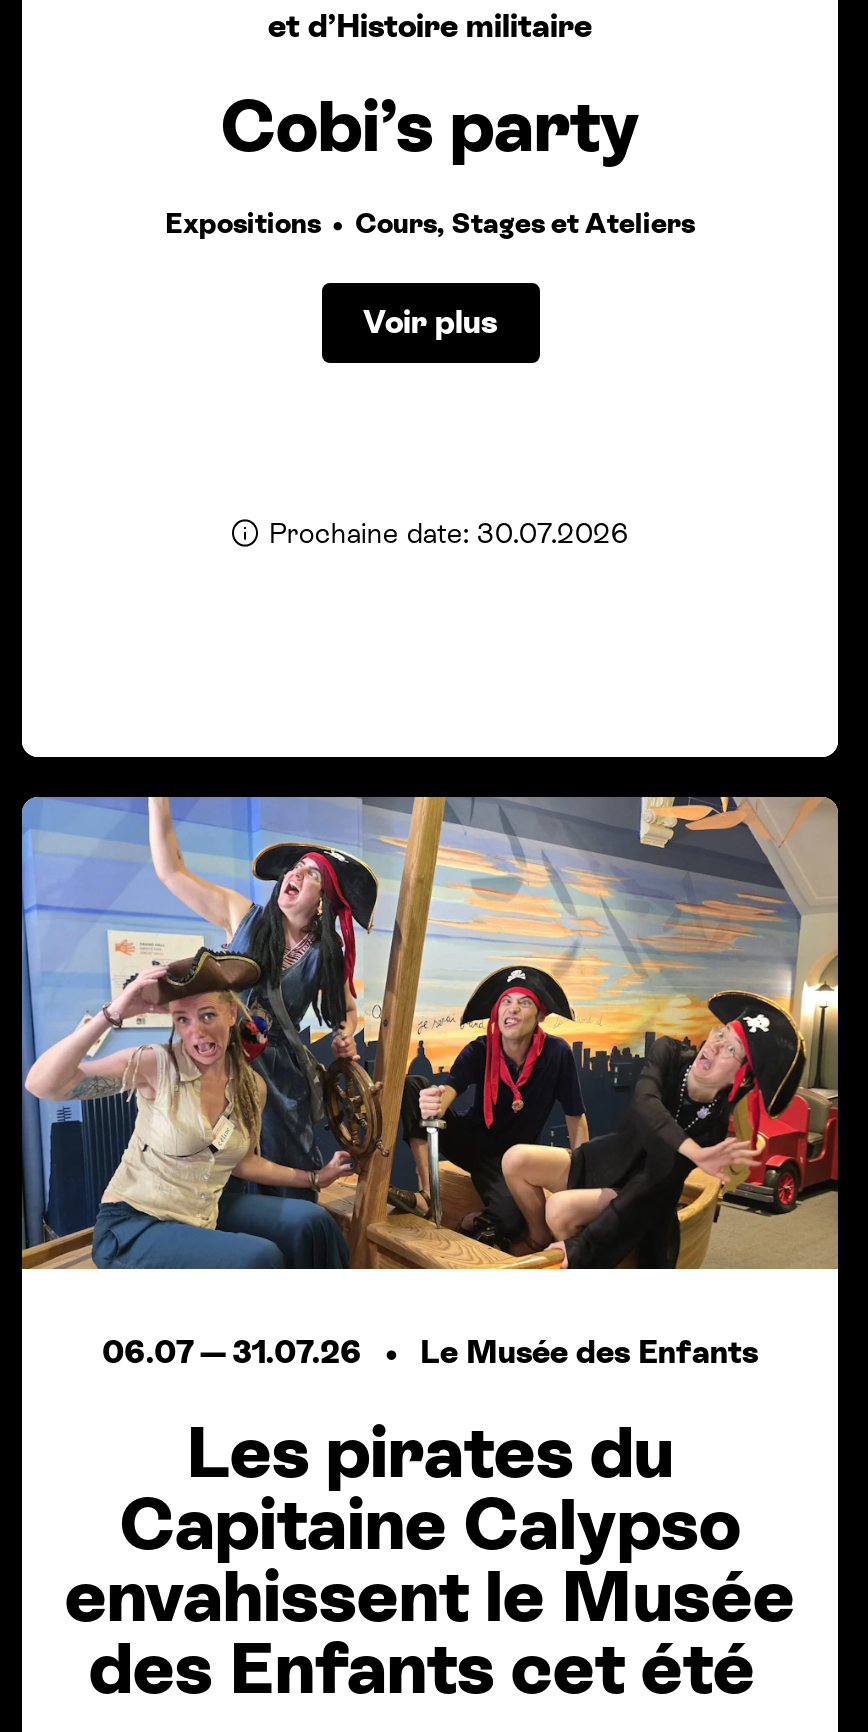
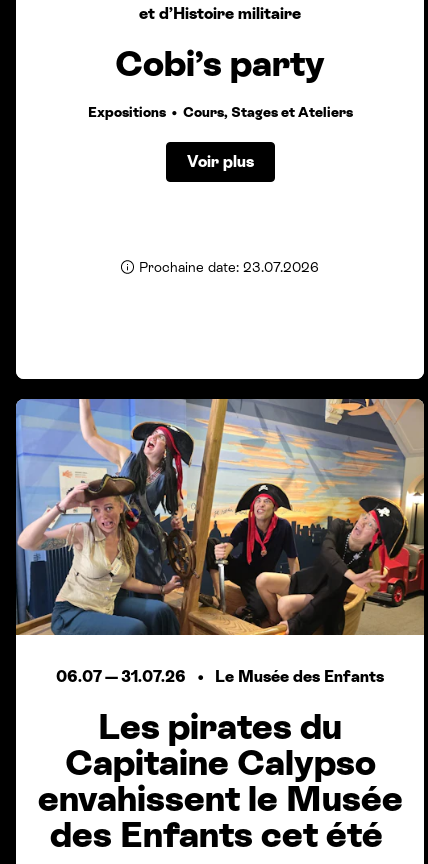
- Prochaine date: 30.07.2026
+ Prochaine date: 23.07.2026
